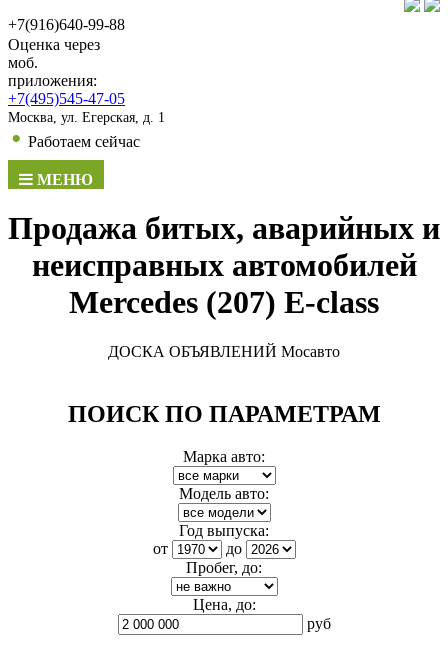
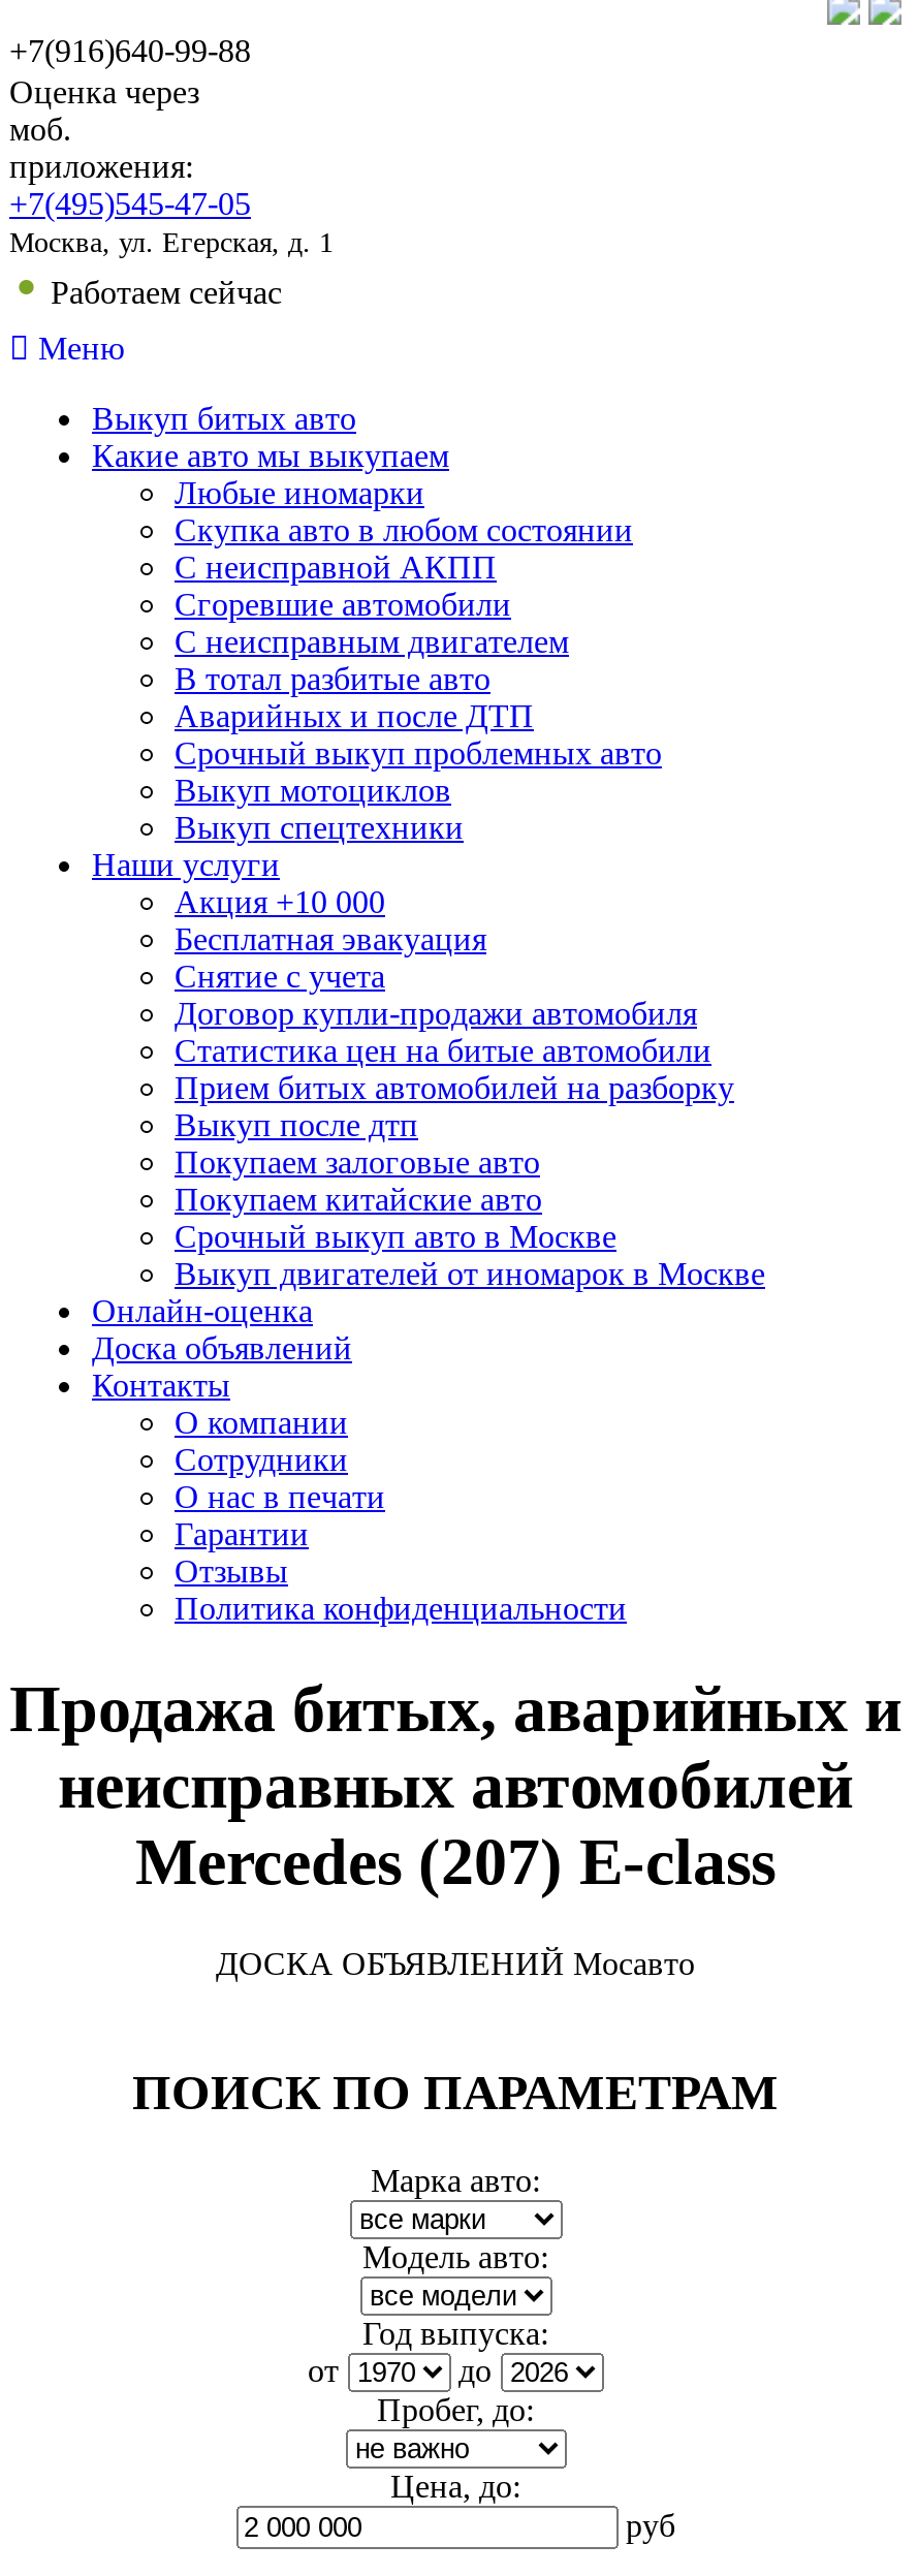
- • Работаем сейчас
- МЕНЮ
+ Работаем сейчас
+ Меню
+ Выкуп битых авто
+ Какие авто мы выкупаем
+ Любые иномарки
+ Скупка авто в любом состоянии
+ С неисправной АКПП
+ Сгоревшие автомобили
+ С неисправным двигателем
+ В тотал разбитые авто
+ Аварийных и после ДТП
+ Срочный выкуп проблемных авто
+ Выкуп мотоциклов
+ Выкуп спецтехники
+ Наши услуги
+ Акция +10 000
+ Бесплатная эвакуация
+ Снятие с учета
+ Договор купли-продажи автомобиля
+ Статистика цен на битые автомобили
+ Прием битых автомобилей на разборку
+ Выкуп после дтп
+ Покупаем залоговые авто
+ Покупаем китайские авто
+ Срочный выкуп авто в Москве
+ Выкуп двигателей от иномарок в Москве
+ Онлайн-оценка
+ Доска объявлений
+ Контакты
+ О компании
+ Сотрудники
+ О нас в печати
+ Гарантии
+ Отзывы
+ Политика конфиденциальности
